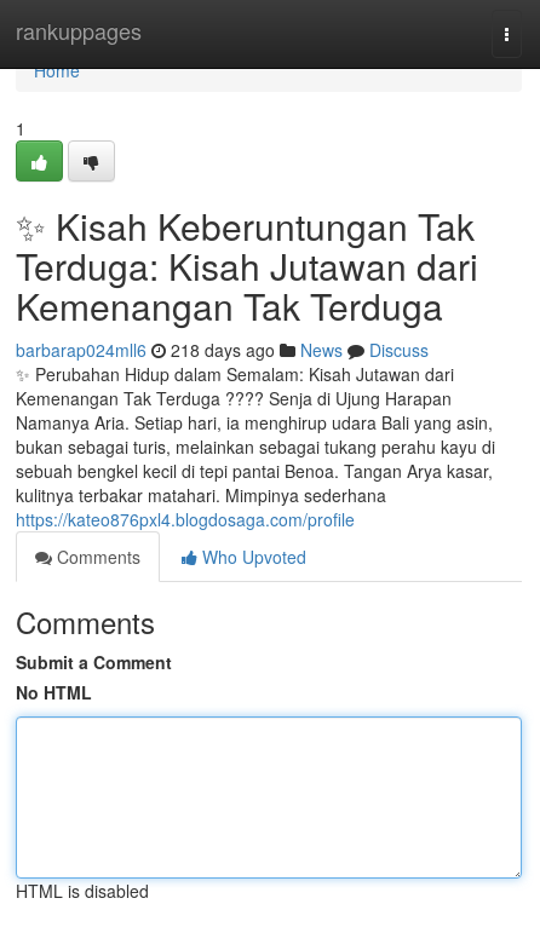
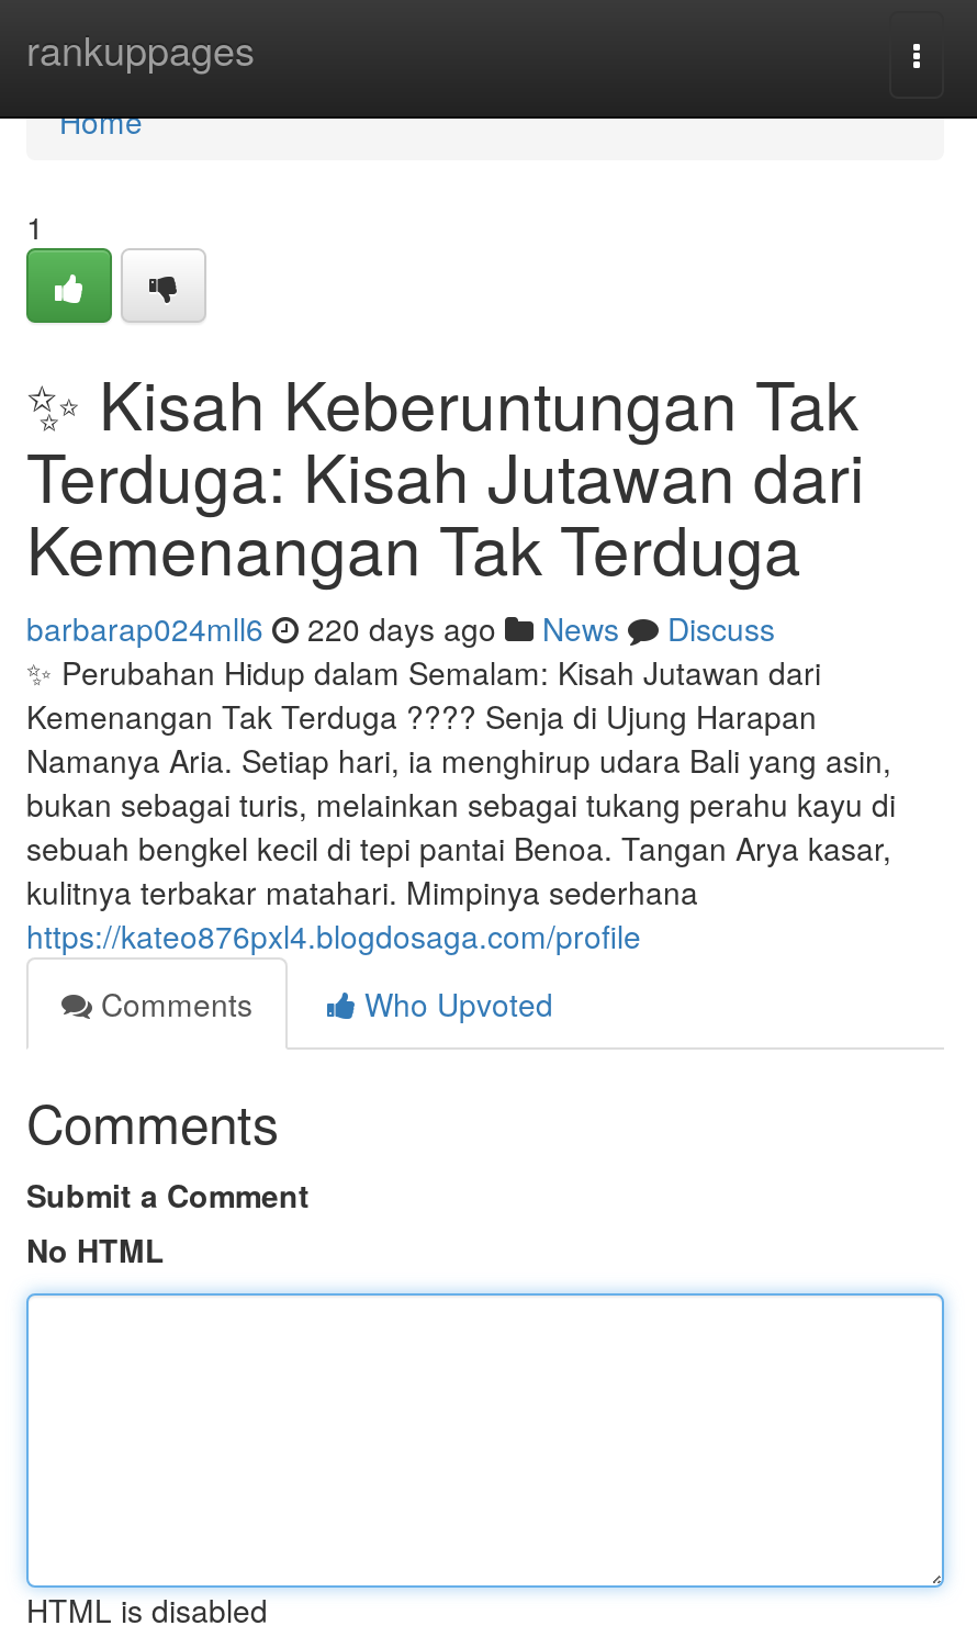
- barbarap024mll6 218 days ago News Discuss
+ barbarap024mll6 220 days ago News Discuss
